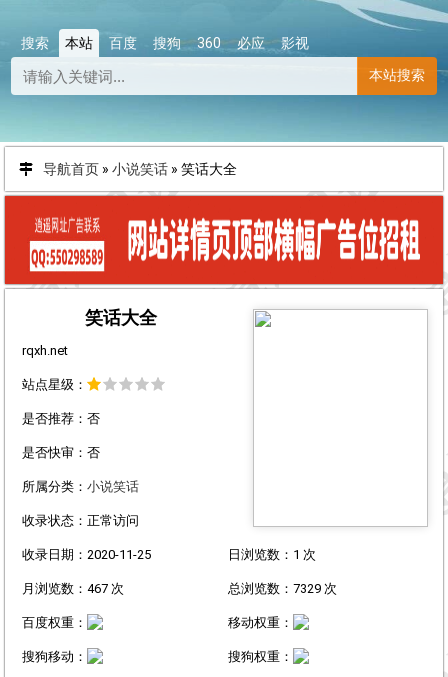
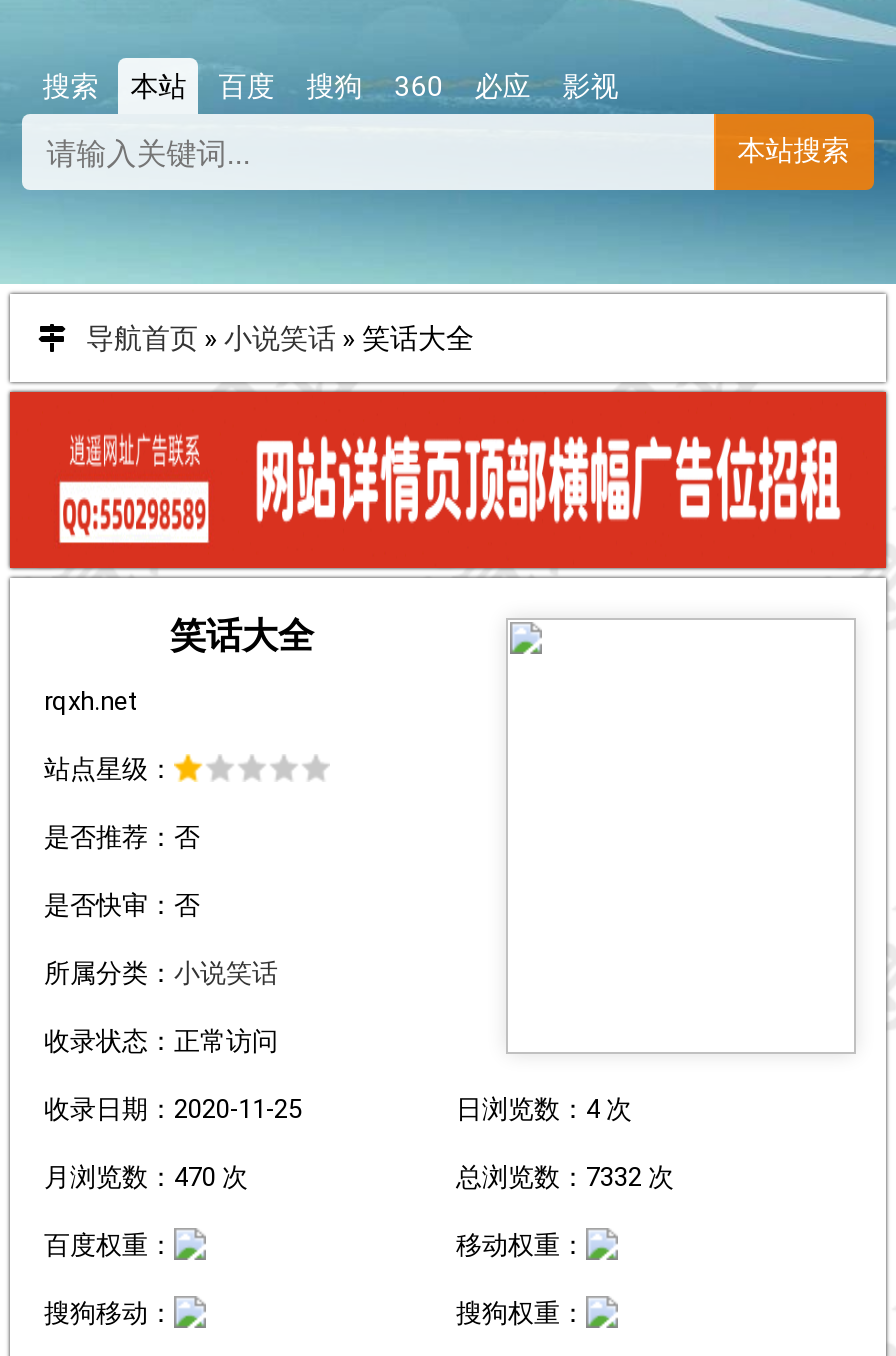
- 日浏览数：1 次
+ 日浏览数：4 次

- 月浏览数：467 次
+ 月浏览数：470 次

- 总浏览数：7329 次
+ 总浏览数：7332 次
